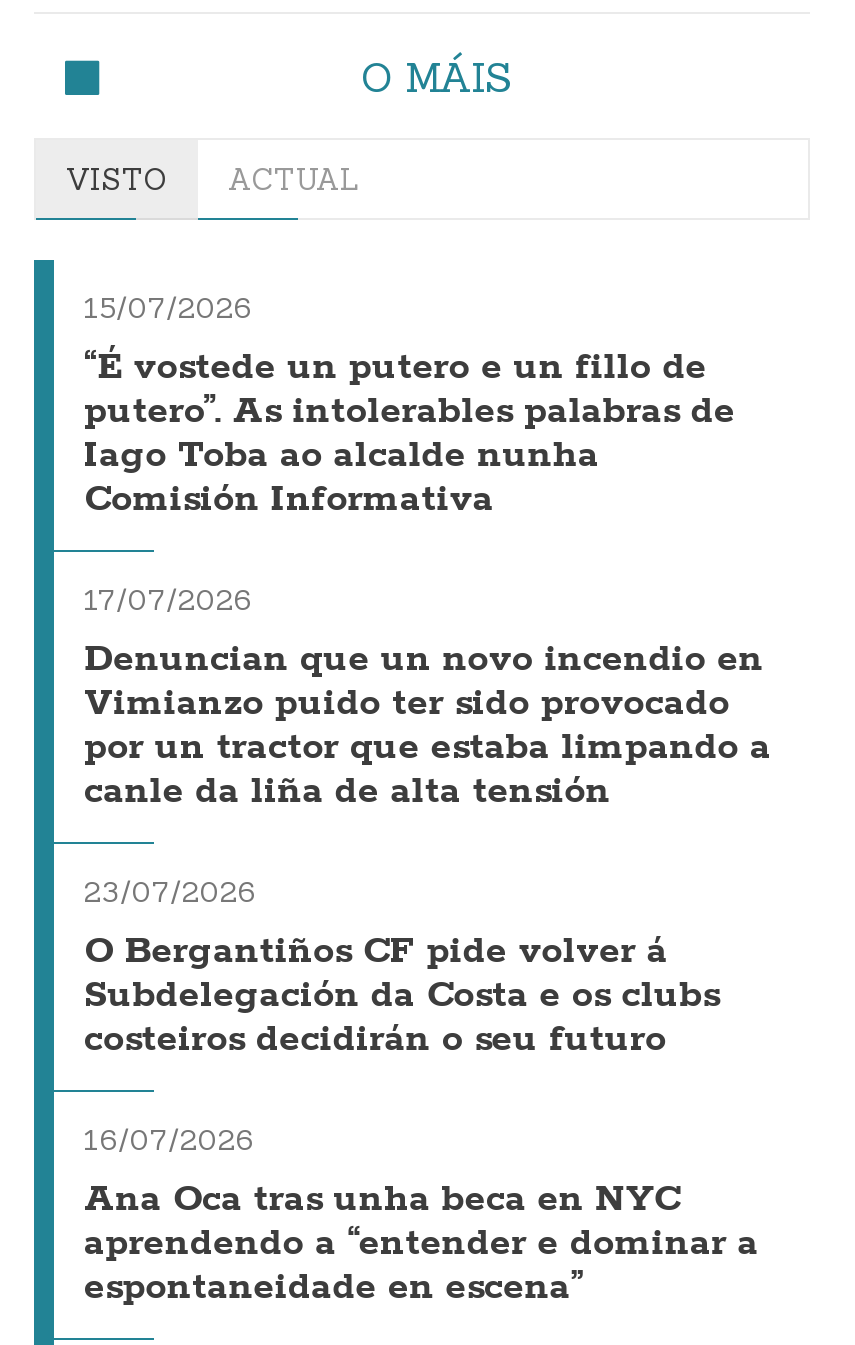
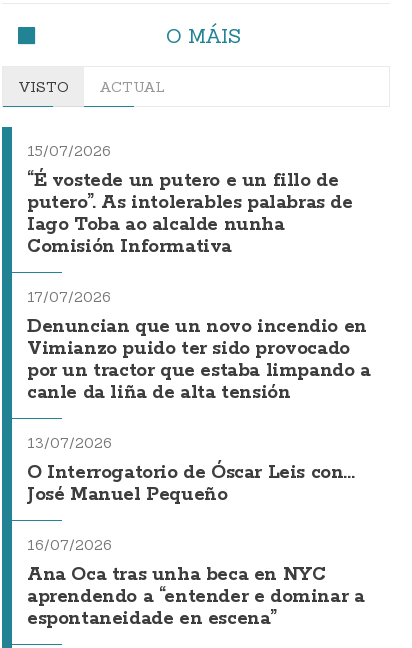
- 23/07/2026
- O Bergantiños CF pide volver á
- Subdelegación da Costa e os clubs
- costeiros decidirán o seu futuro
+ 13/07/2026
+ O Interrogatorio de Óscar Leis con...
+ José Manuel Pequeño
